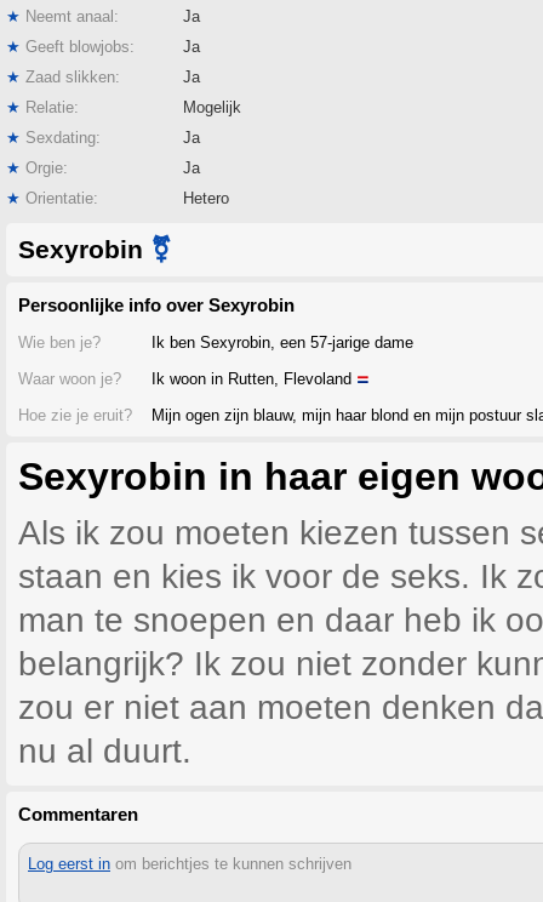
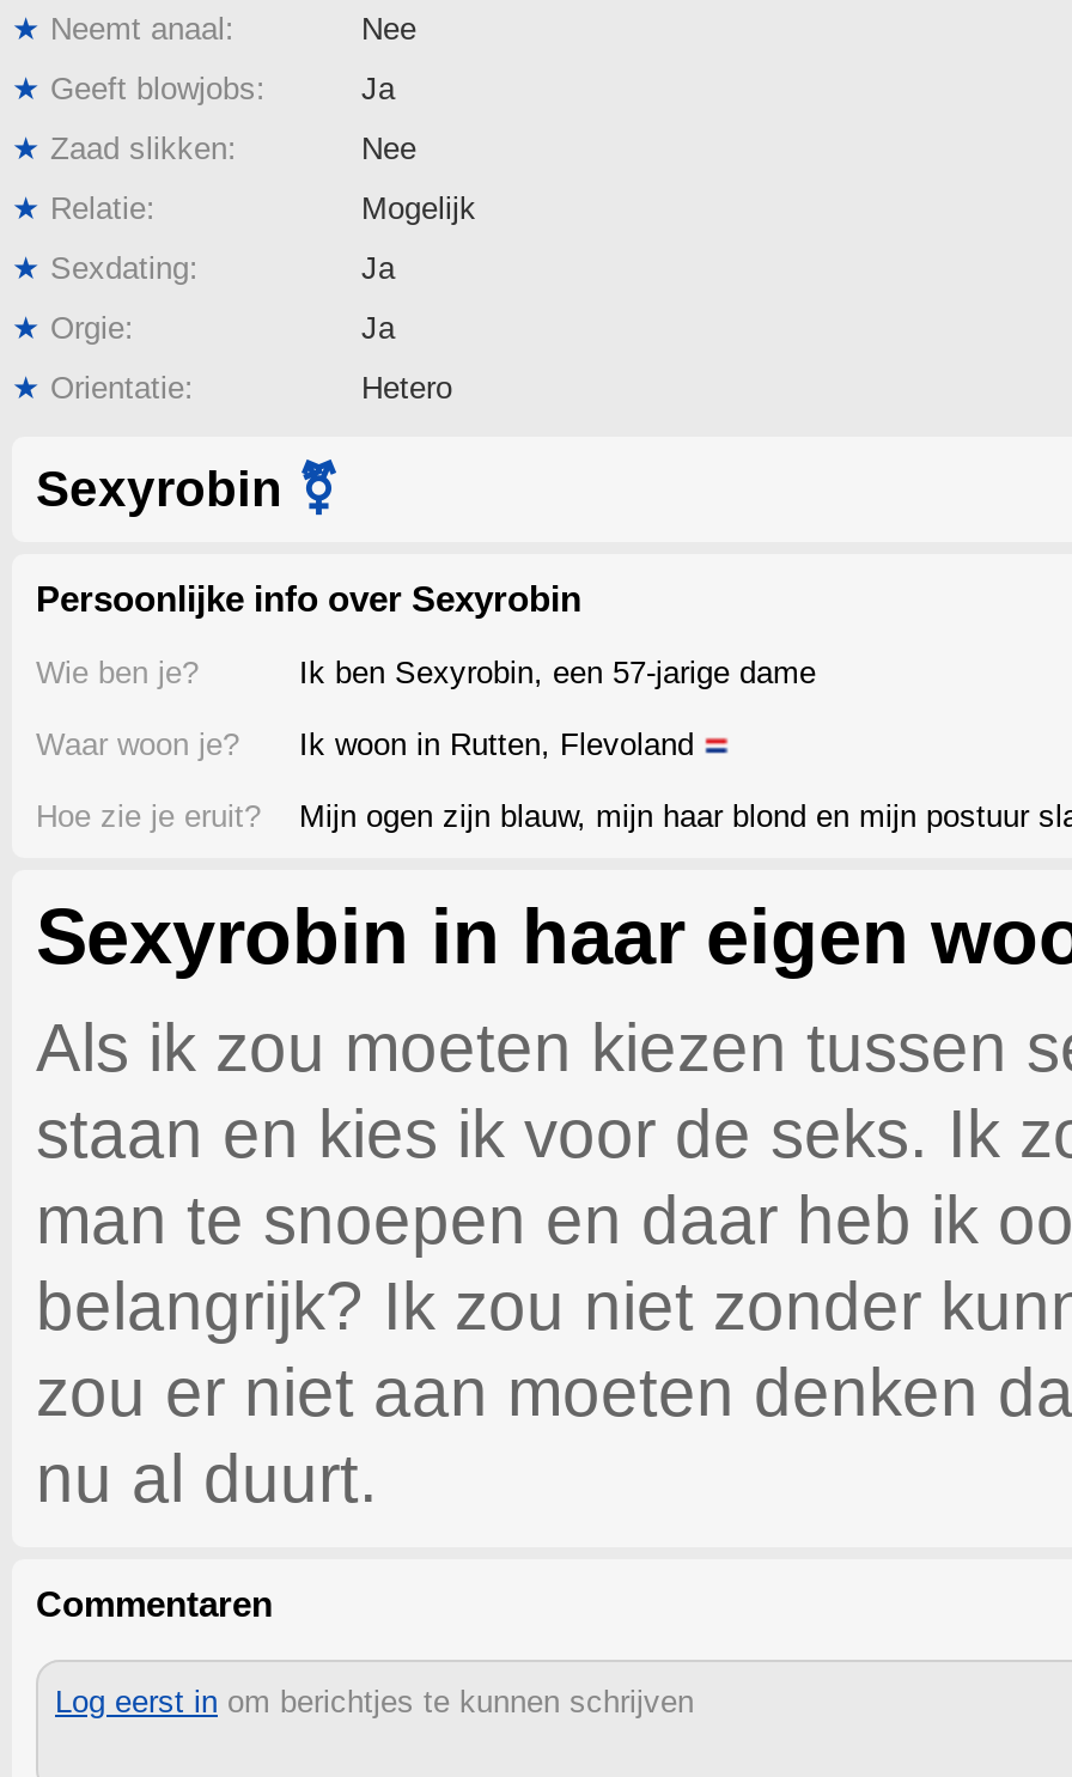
- Ja
+ Nee

- Ja
+ Nee
